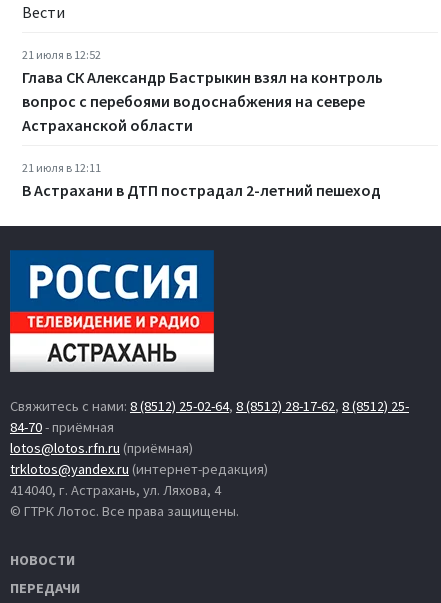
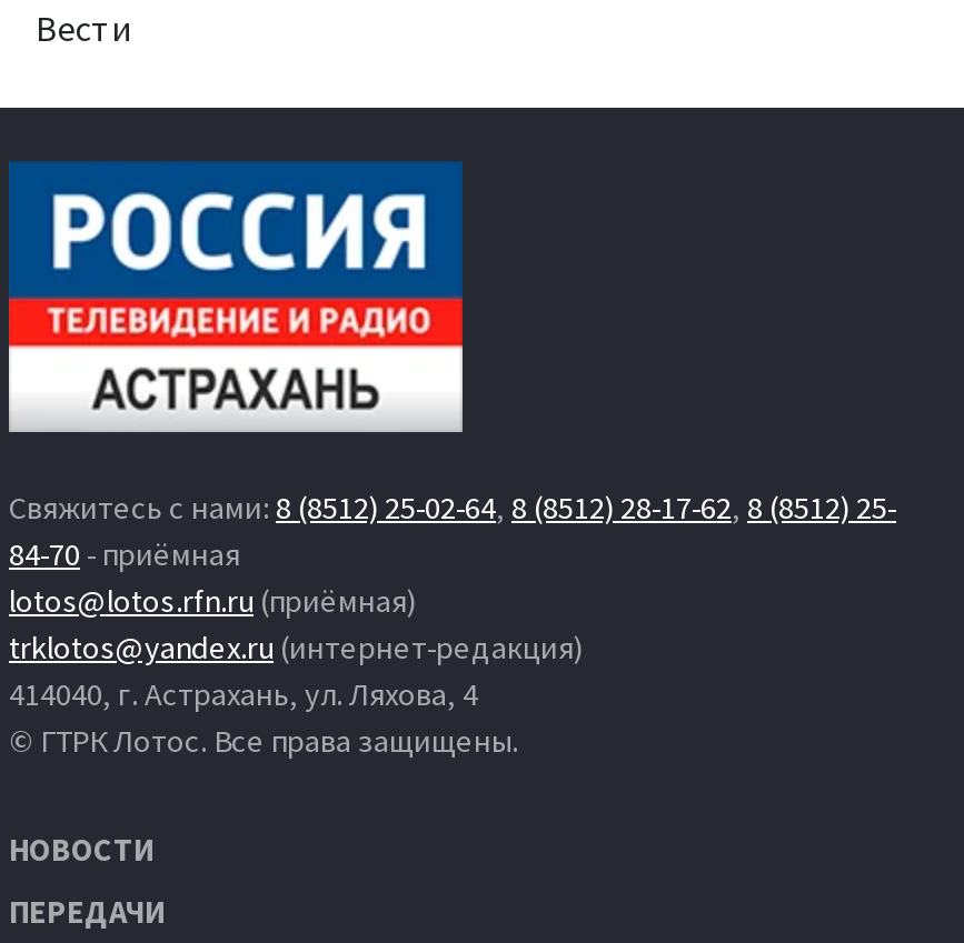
- 21 июля в 12:52
- Глава СК Александр Бастрыкин взял на контроль
- вопрос с перебоями водоснабжения на севере
- Астраханской области
- 21 июля в 12:11
- В Астрахани в ДТП пострадал 2-летний пешеход
